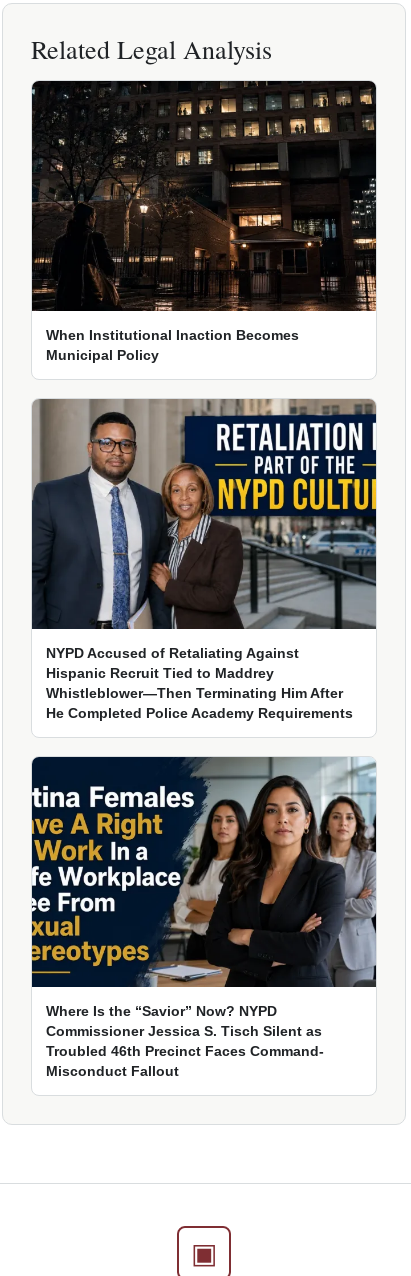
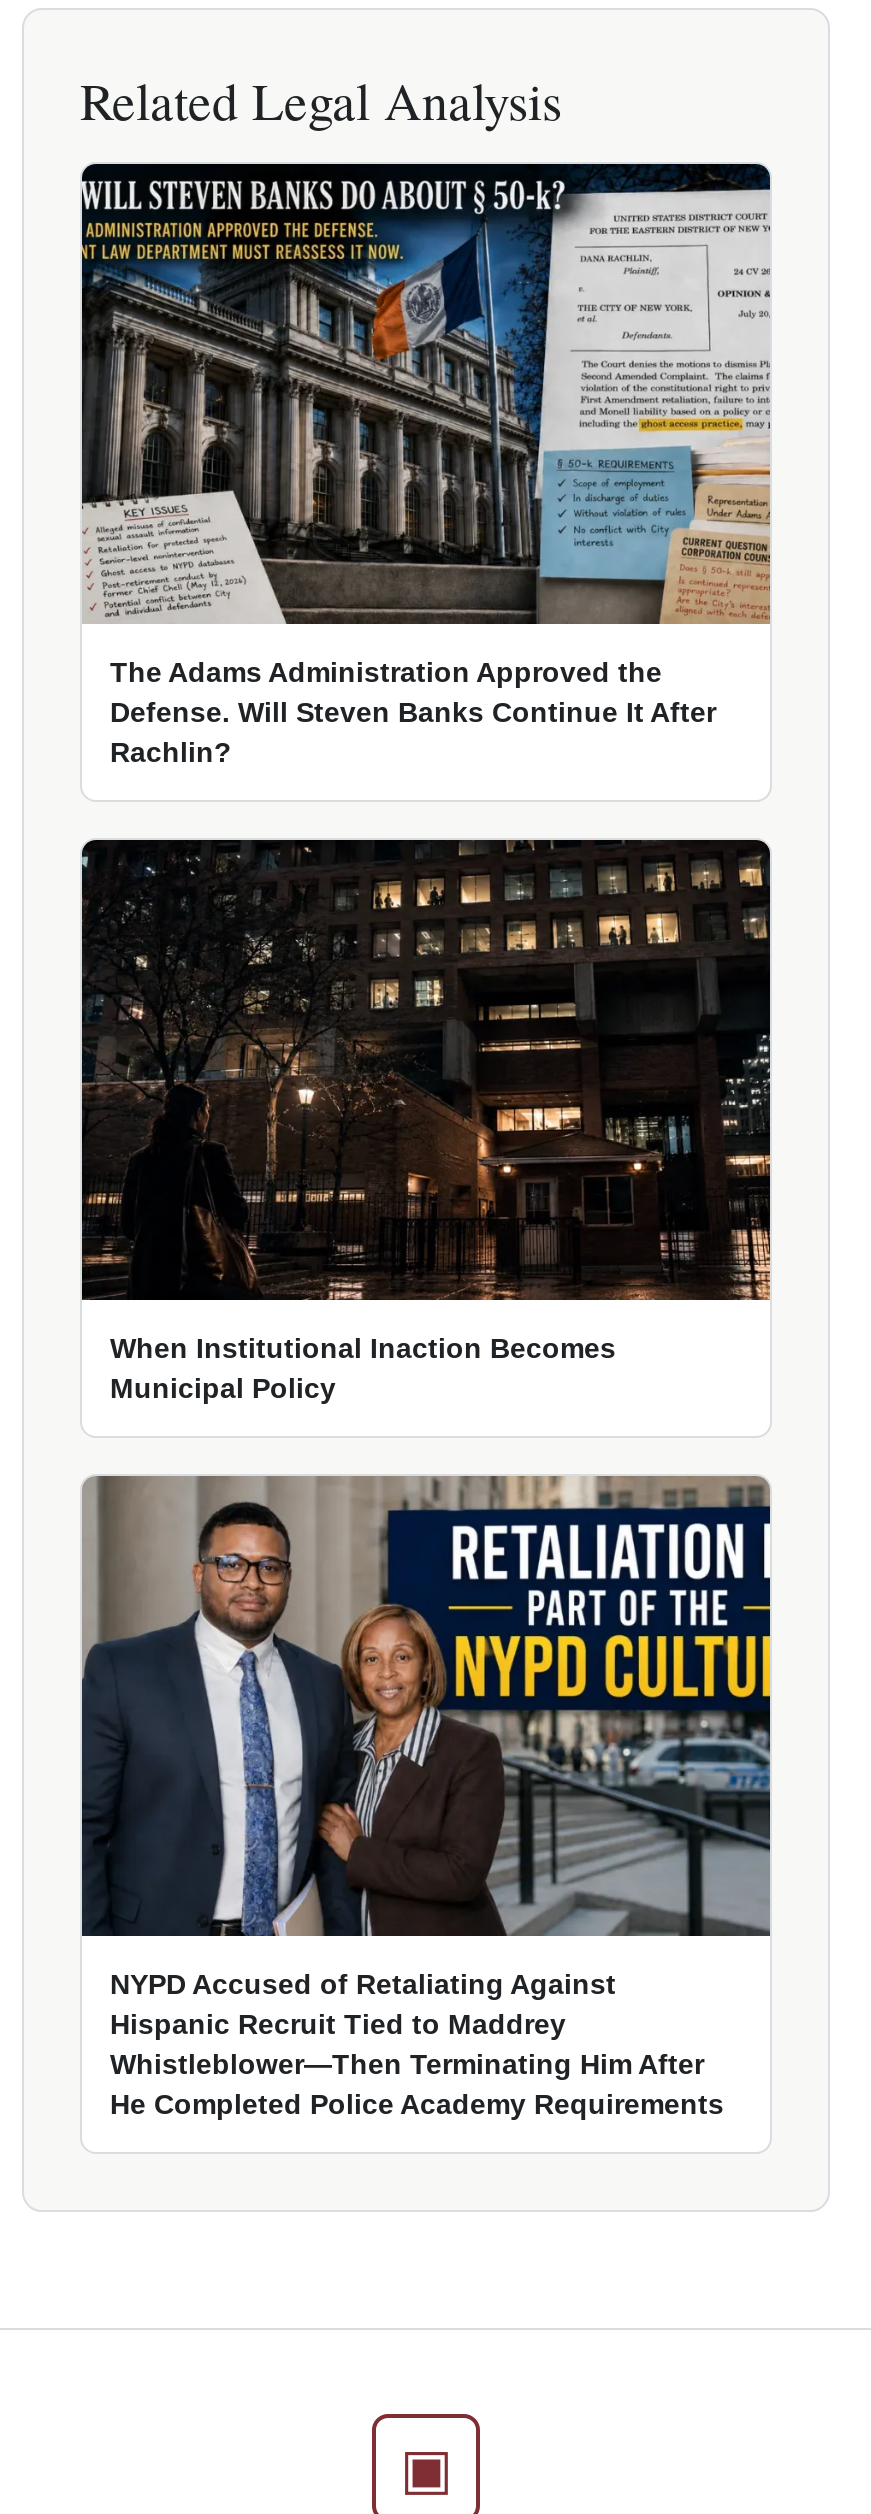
+ [image]
+ The Adams Administration Approved the
+ Defense. Will Steven Banks Continue It After
+ Rachlin?

moved down: [image] | When Institutional Inaction Becomes | Municipal Policy | NYPD Accused of Retaliating Against | Hispanic Recruit Tied to Maddrey | Whistleblower—Then Terminating Him After | He Completed Police Academy Requirements

- [image]
- Where Is the “Savior” Now? NYPD
- Commissioner Jessica S. Tisch Silent as
- Troubled 46th Precinct Faces Command-
- Misconduct Fallout
